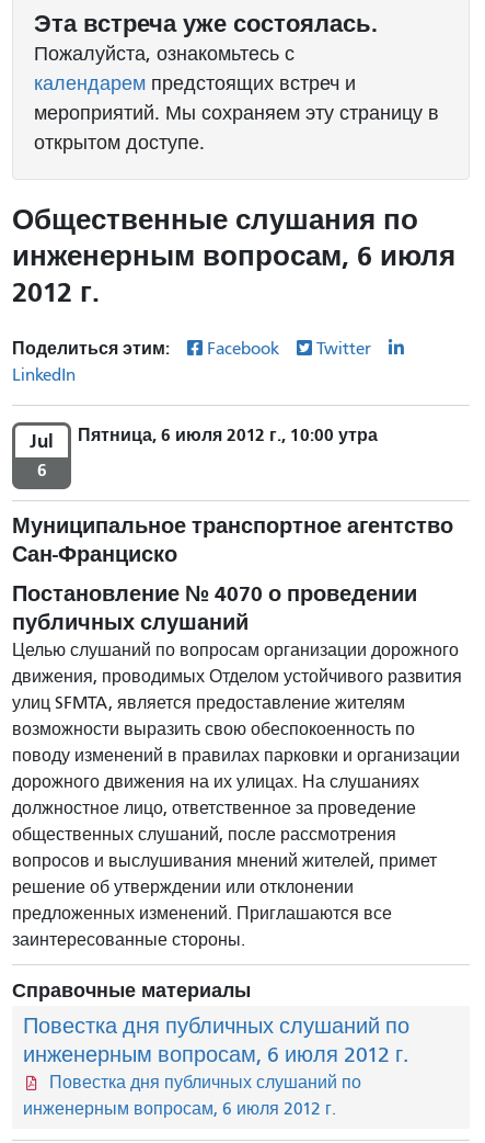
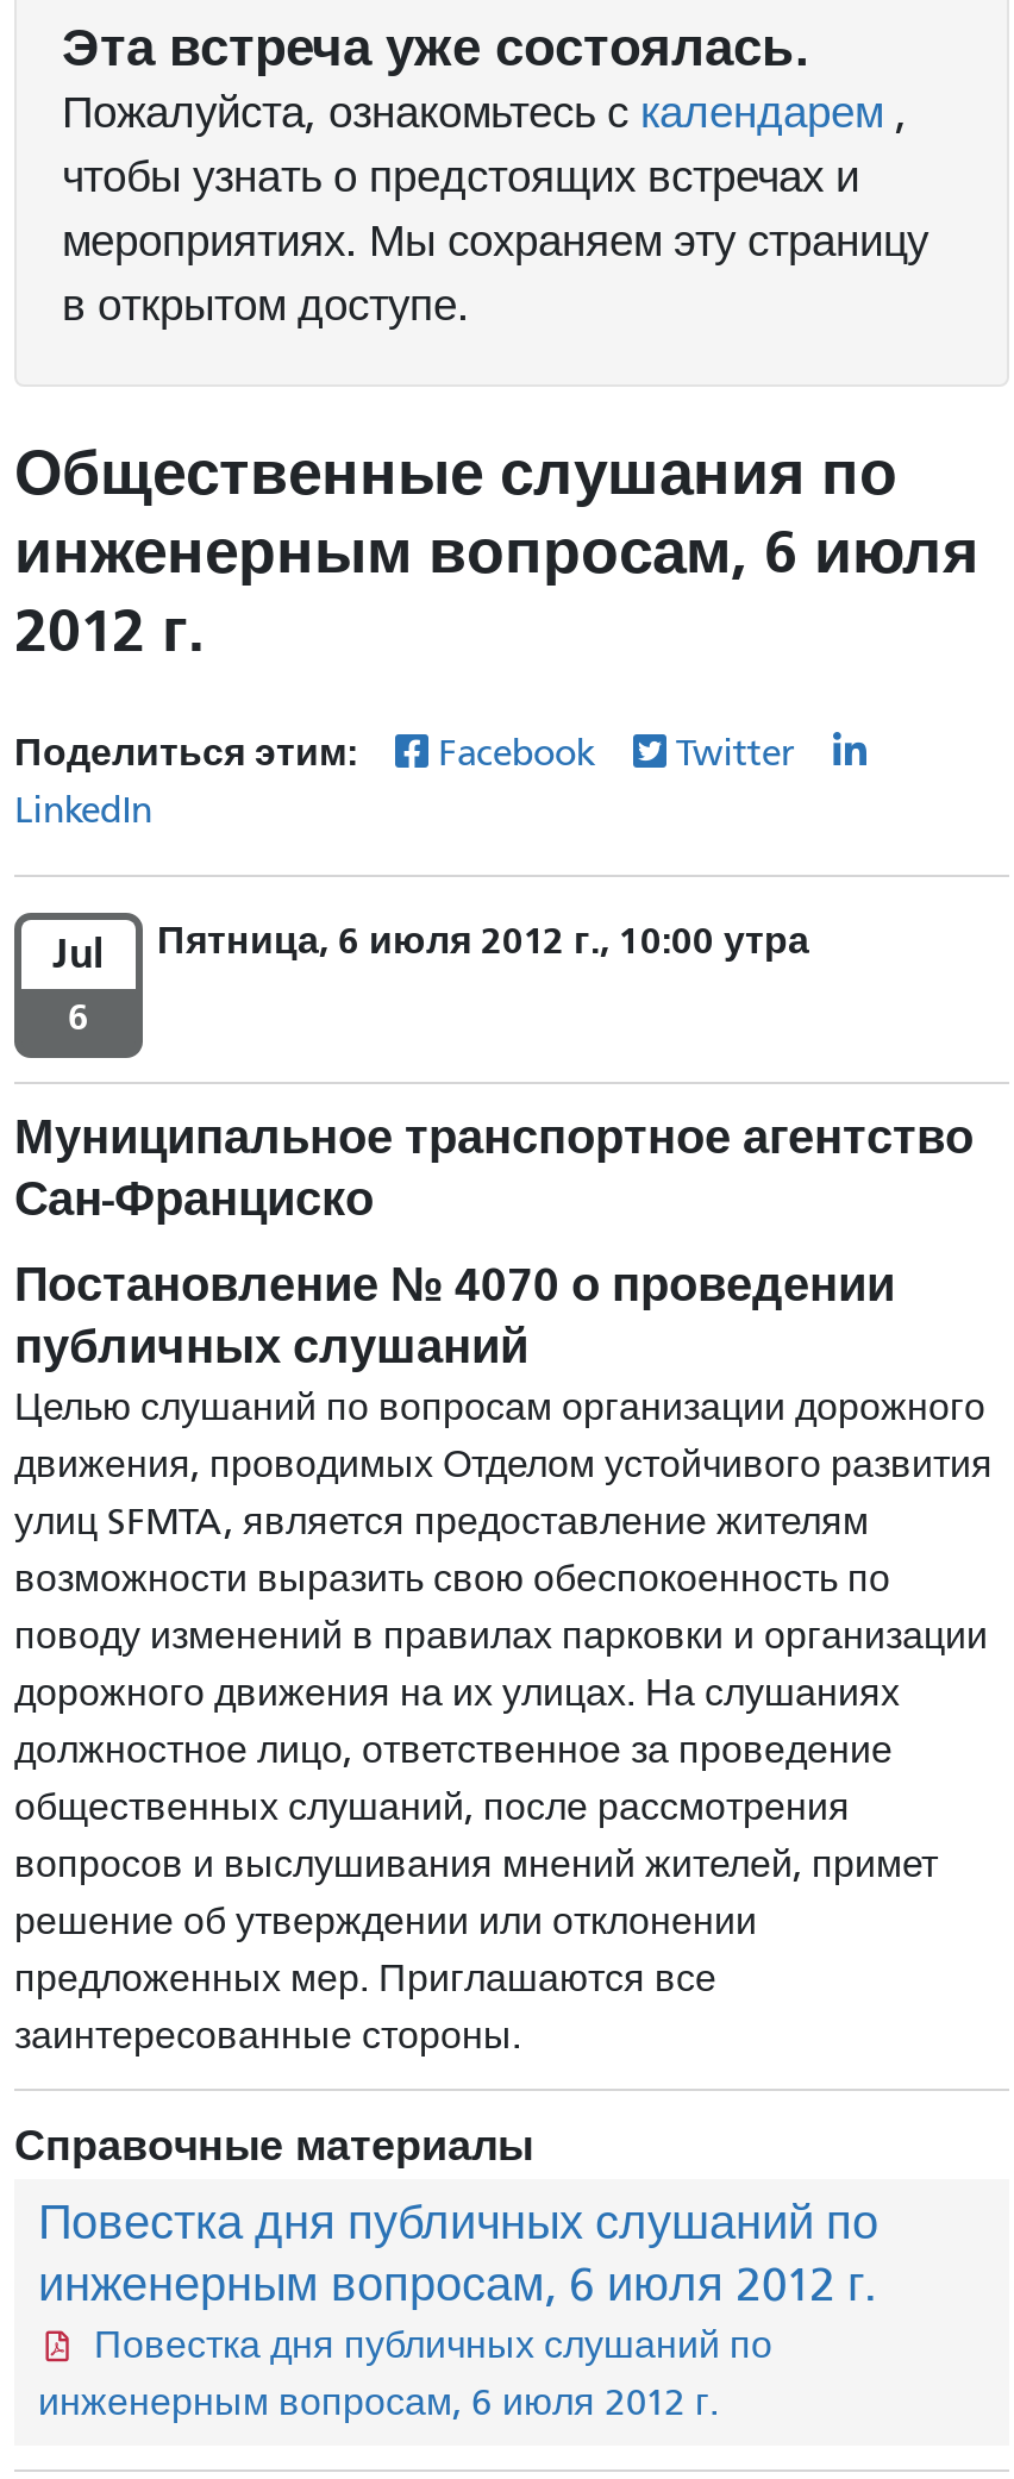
- Пожалуйста, ознакомьтесь с
- календарем предстоящих встреч и
- мероприятий. Мы сохраняем эту страницу в
- открытом доступе.
+ Пожалуйста, ознакомьтесь с календарем,
+ чтобы узнать о предстоящих встречах и
+ мероприятиях. Мы сохраняем эту страницу
+ в открытом доступе.

- предложенных изменений. Приглашаются все
+ предложенных мер. Приглашаются все
